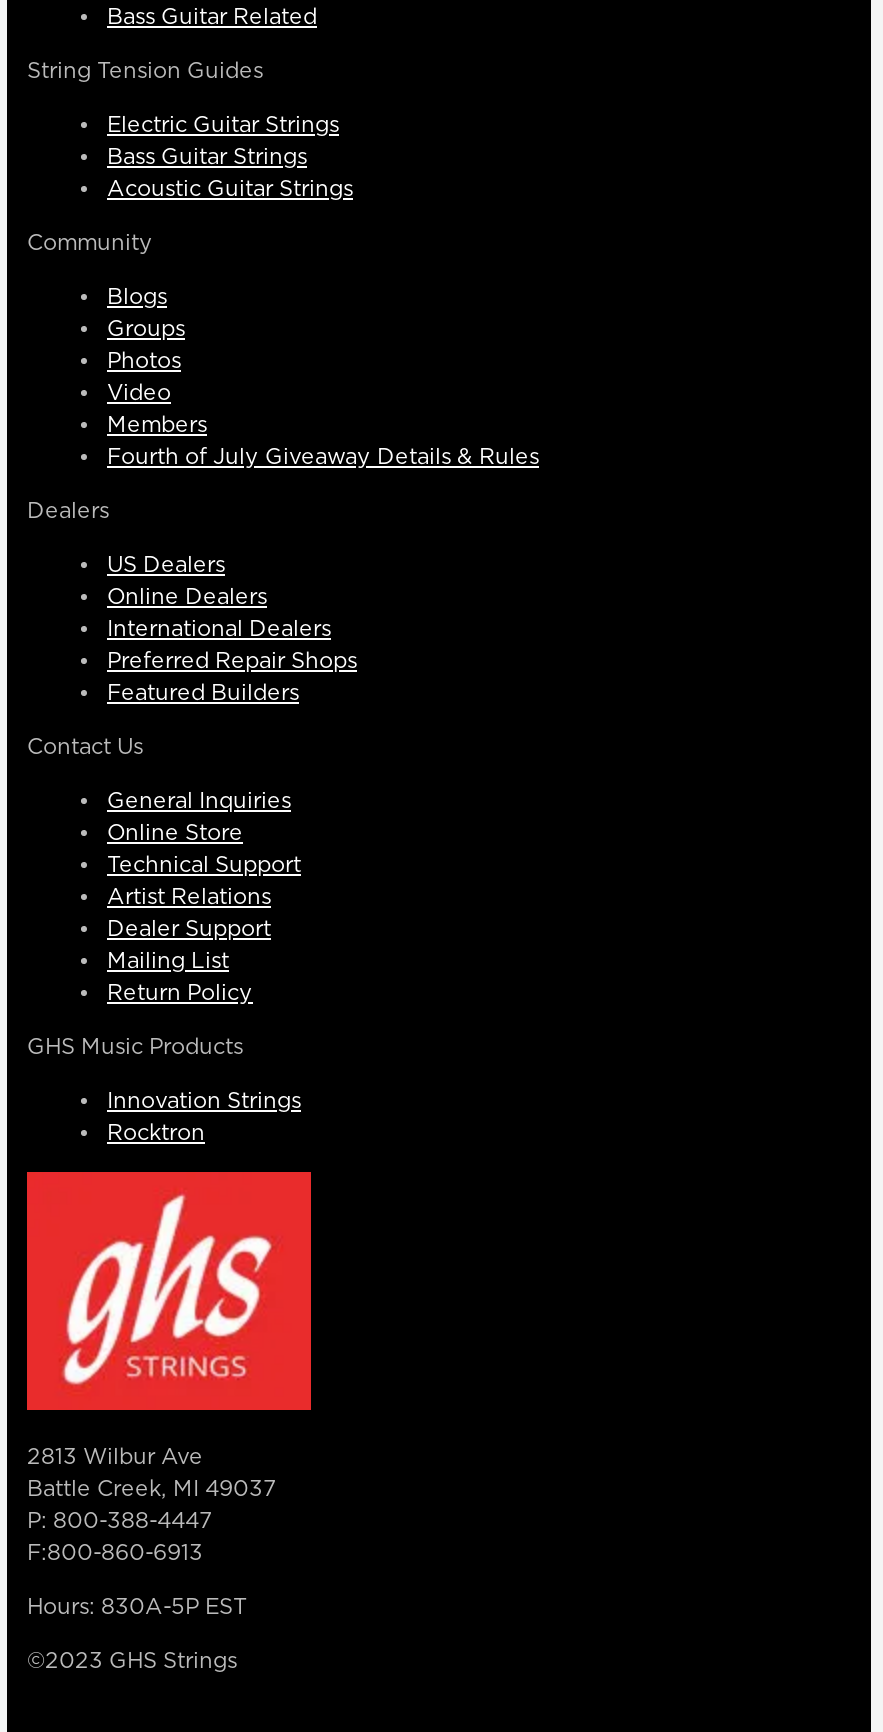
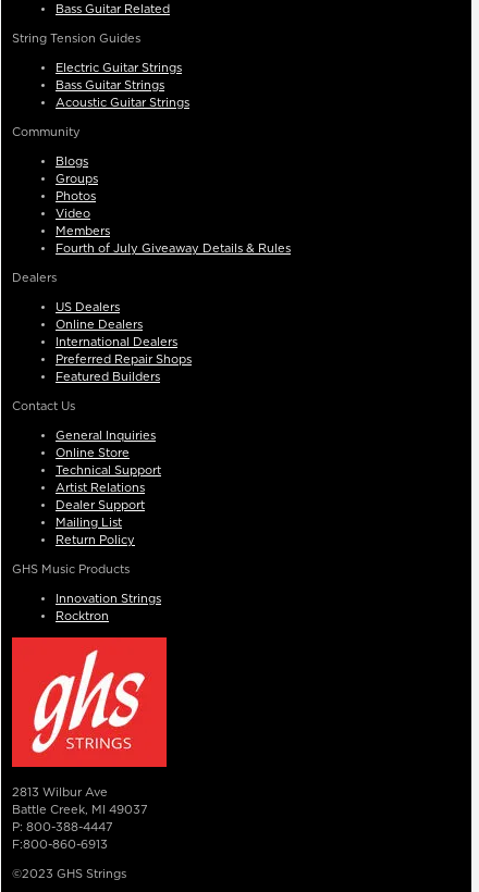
- Hours: 830A-5P EST
